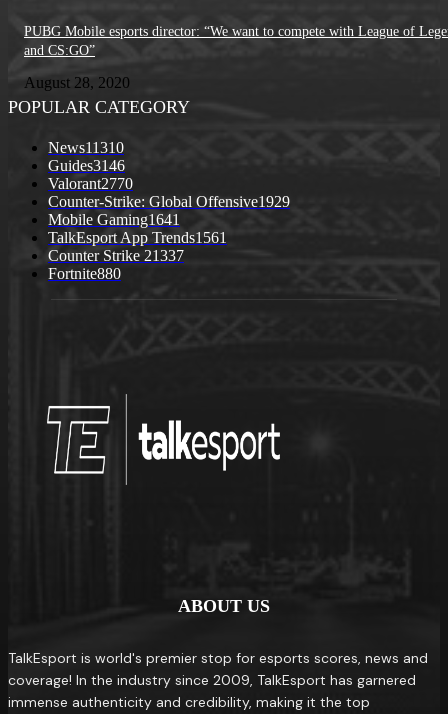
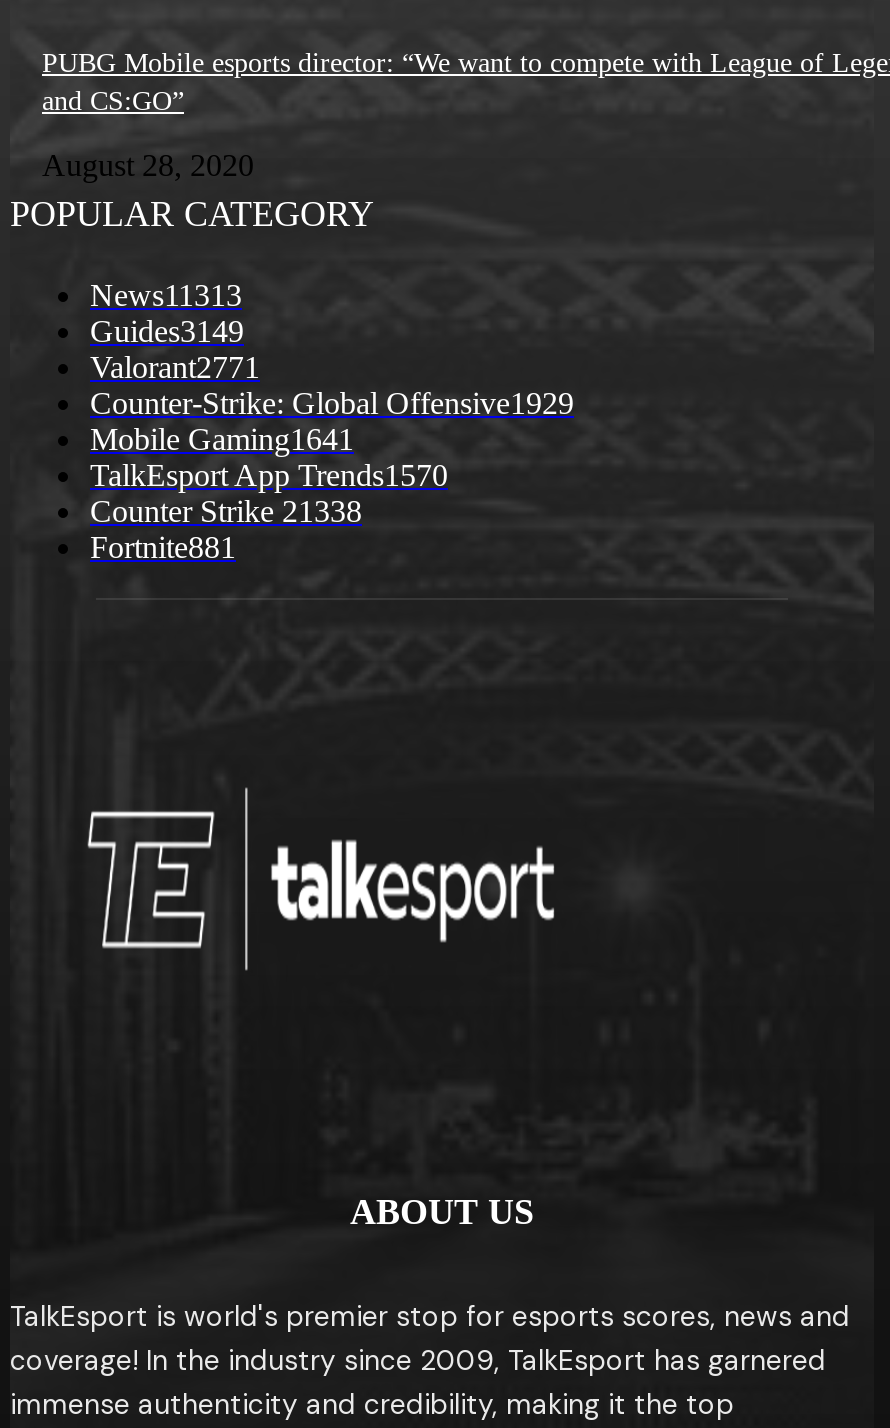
- News11310
+ News11313

- Guides3146
+ Guides3149

- Valorant2770
+ Valorant2771

- TalkEsport App Trends1561
+ TalkEsport App Trends1570

- Counter Strike 21337
+ Counter Strike 21338

- Fortnite880
+ Fortnite881
